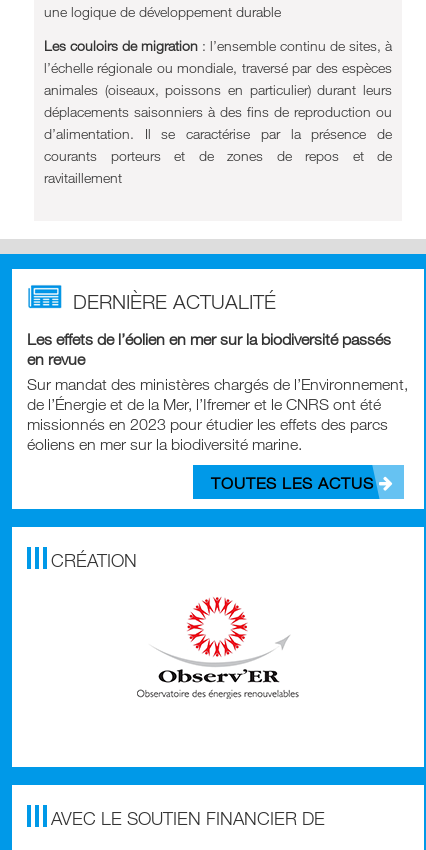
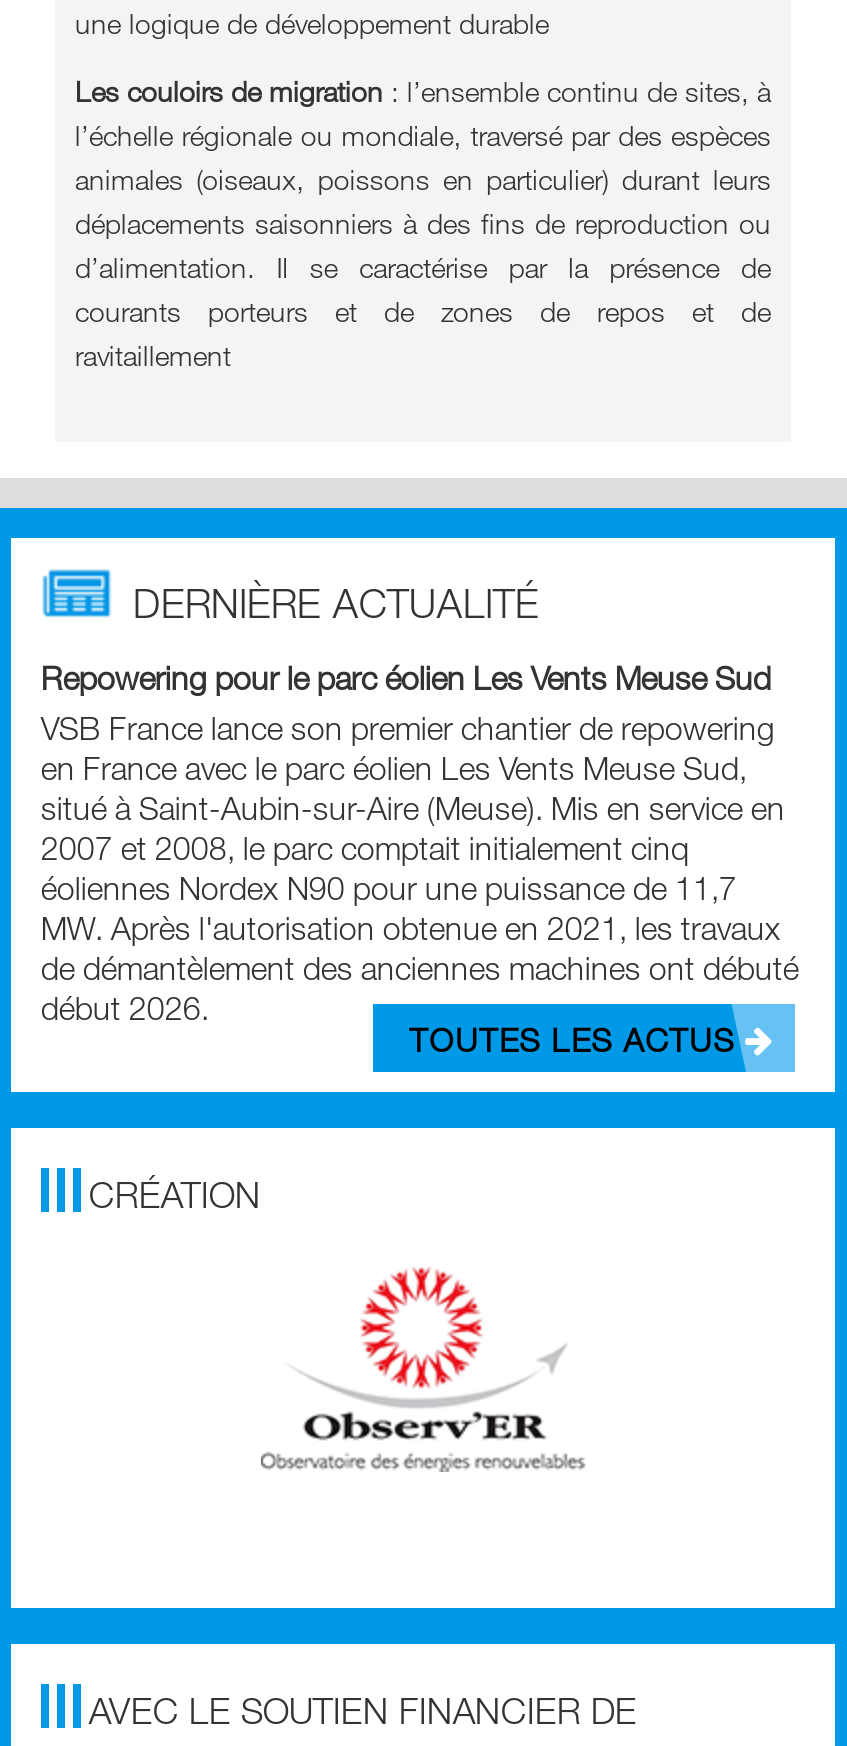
- Les effets de l’éolien en mer sur la biodiversité passés
- en revue
- Sur mandat des ministères chargés de l’Environnement,
- de l’Énergie et de la Mer, l’Ifremer et le CNRS ont été
- missionnés en 2023 pour étudier les effets des parcs
- éoliens en mer sur la biodiversité marine.
+ Repowering pour le parc éolien Les Vents Meuse Sud
+ VSB France lance son premier chantier de repowering
+ en France avec le parc éolien Les Vents Meuse Sud,
+ situé à Saint-Aubin-sur-Aire (Meuse). Mis en service en
+ 2007 et 2008, le parc comptait initialement cinq
+ éoliennes Nordex N90 pour une puissance de 11,7
+ MW. Après l'autorisation obtenue en 2021, les travaux
+ de démantèlement des anciennes machines ont débuté
+ début 2026.
